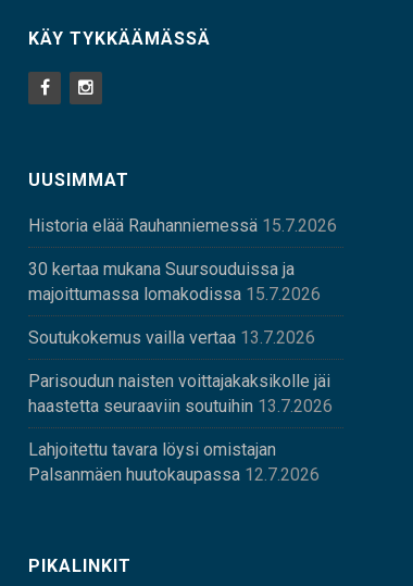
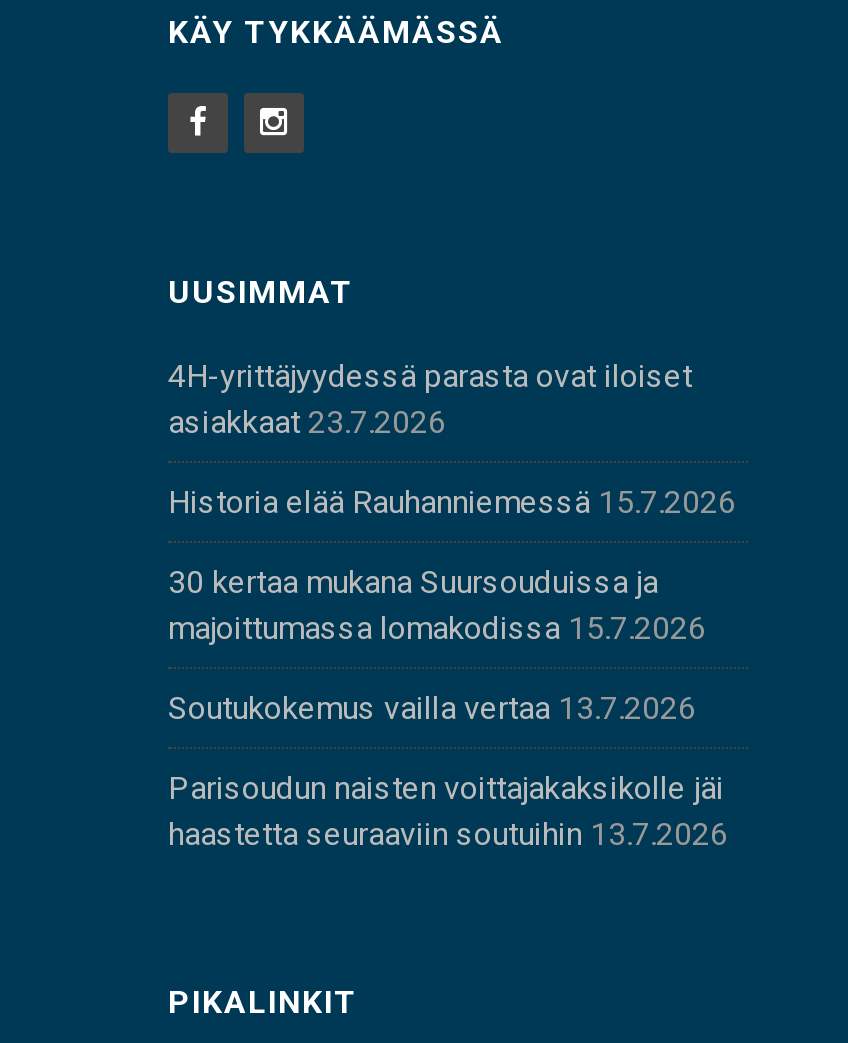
+ 4H-yrittäjyydessä parasta ovat iloiset
+ asiakkaat 23.7.2026

moved down: Historia elää Rauhanniemessä 15.7.2026 | 30 kertaa mukana Suursouduissa ja | majoittumassa lomakodissa 15.7.2026 | Soutukokemus vailla vertaa 13.7.2026 | Parisoudun naisten voittajakaksikolle jäi | haastetta seuraaviin soutuihin 13.7.2026

- Lahjoitettu tavara löysi omistajan
- Palsanmäen huutokaupassa 12.7.2026
